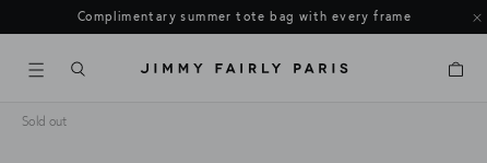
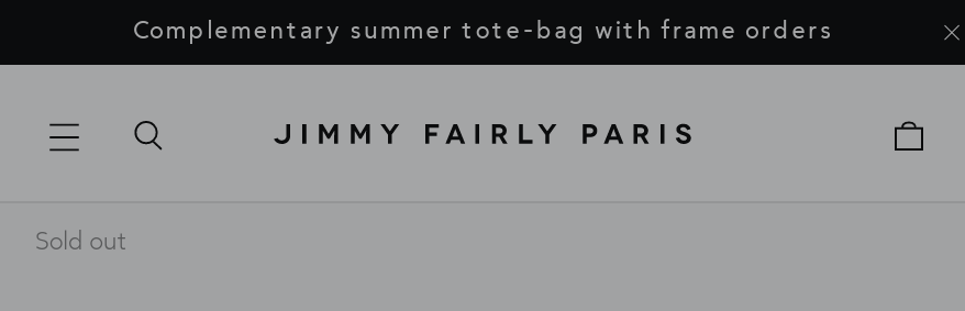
- Complimentary summer tote bag with every frame
+ Complementary summer tote-bag with frame orders
